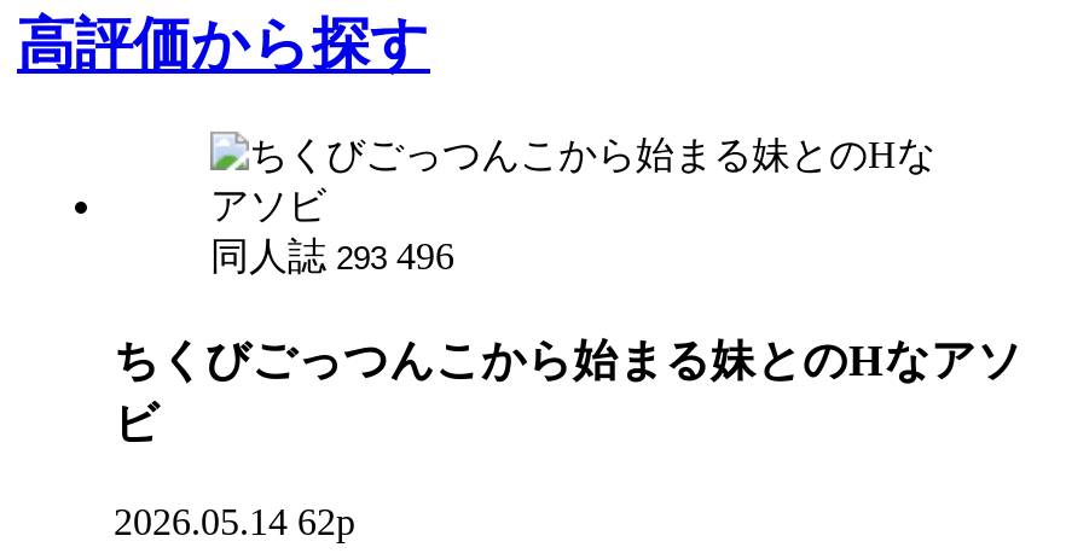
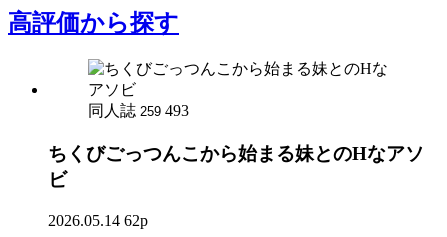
- 同人誌 293 496
+ 同人誌 259 493
